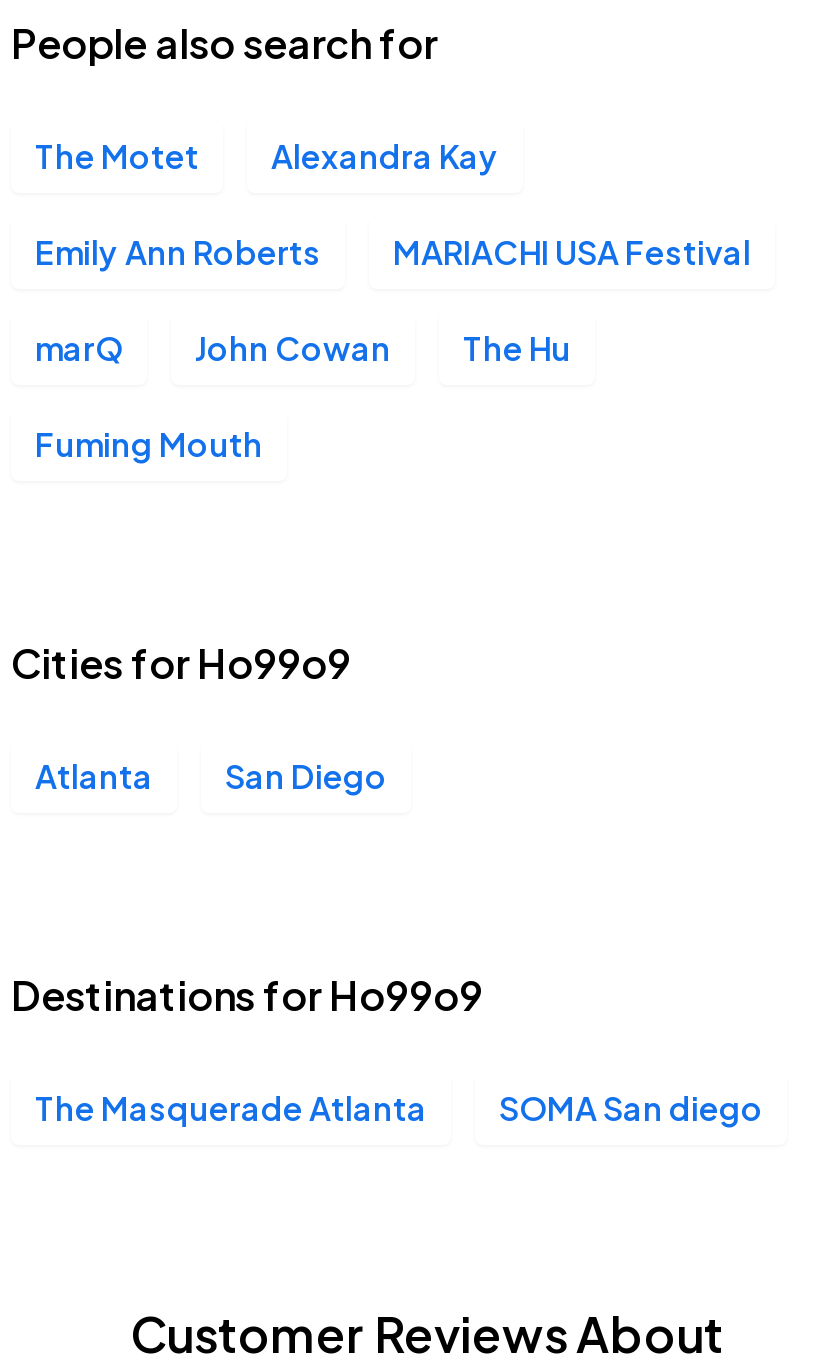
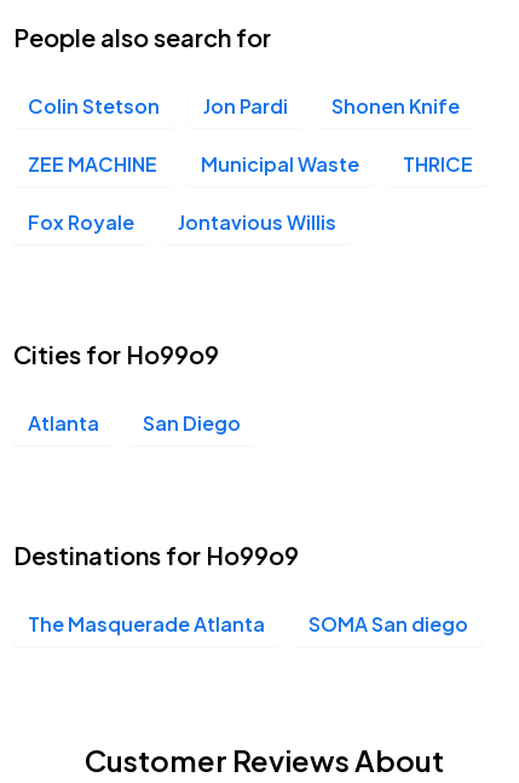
- The Motet
- Alexandra Kay
- Emily Ann Roberts
- MARIACHI USA Festival
- marQ
- John Cowan
- The Hu
- Fuming Mouth
+ Colin Stetson
+ Jon Pardi
+ Shonen Knife
+ ZEE MACHINE
+ Municipal Waste
+ THRICE
+ Fox Royale
+ Jontavious Willis
